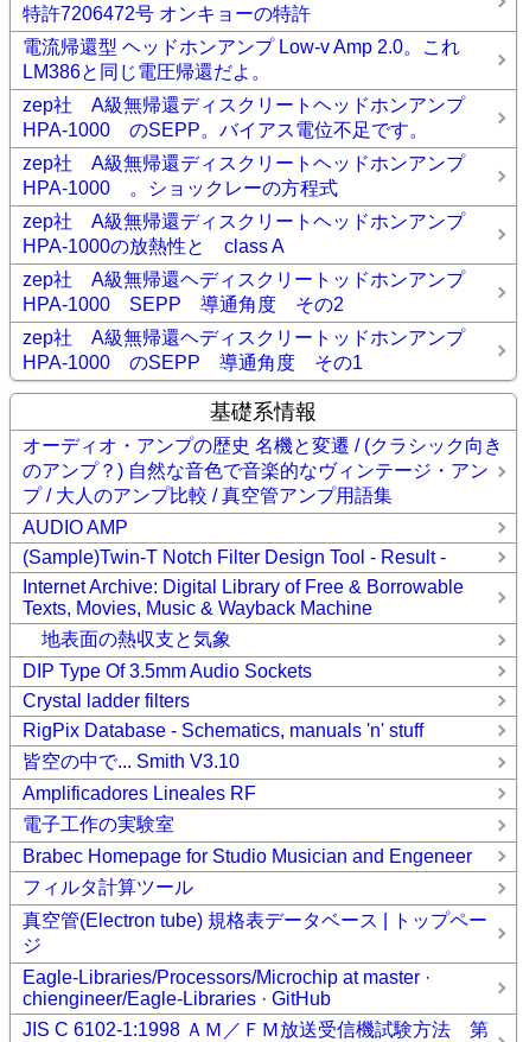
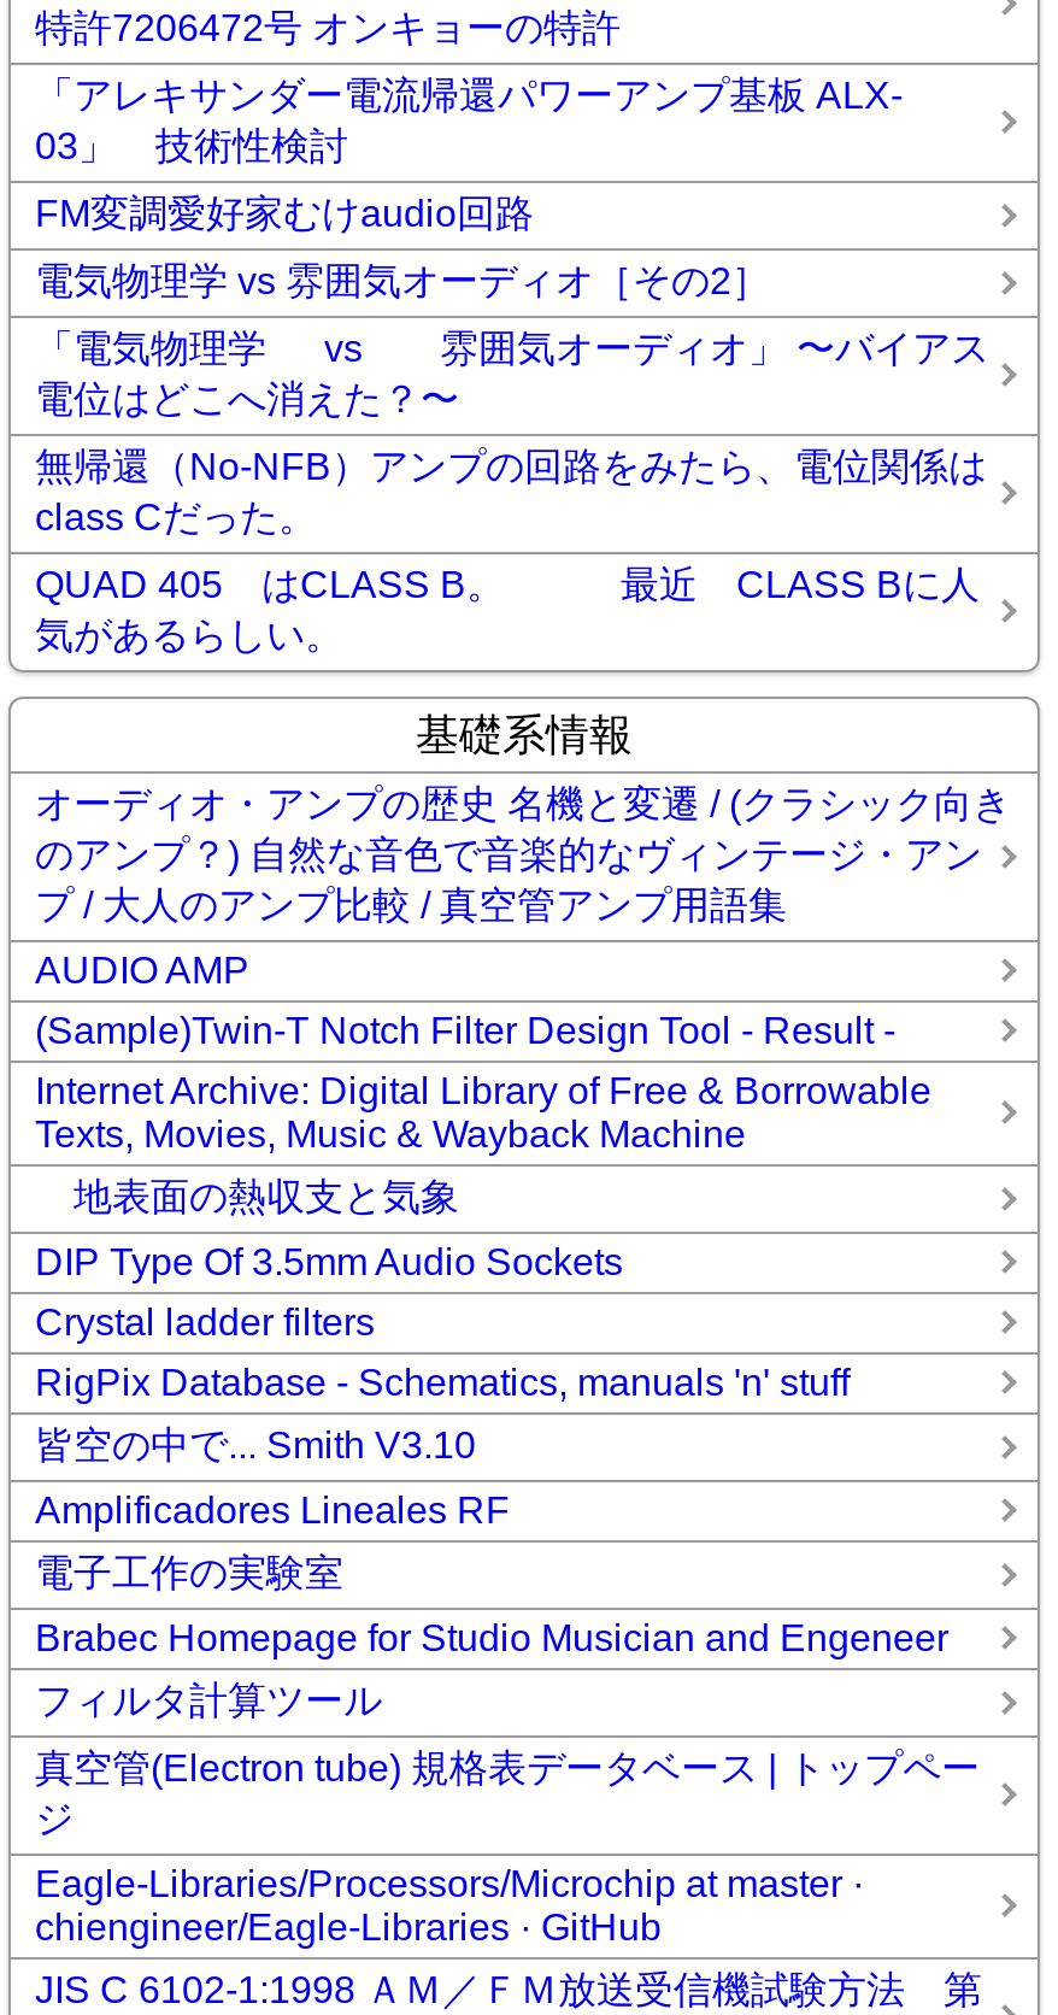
- 電流帰還型 ヘッドホンアンプ Low-v Amp 2.0。これ
- LM386と同じ電圧帰還だよ。
+ 「アレキサンダー電流帰還パワーアンプ基板 ALX-
+ 03」 技術性検討

- zep社 A級無帰還ディスクリートヘッドホンアンプ
- HPA-1000 のSEPP。バイアス電位不足です。
+ FM変調愛好家むけaudio回路

- zep社 A級無帰還ディスクリートヘッドホンアンプ
- HPA-1000 。ショックレーの方程式
+ 電気物理学 vs 雰囲気オーディオ［その2］

- zep社 A級無帰還ディスクリートヘッドホンアンプ
- HPA-1000の放熱性と class A
+ 「電気物理学 vs 雰囲気オーディオ」 〜バイアス
+ 電位はどこへ消えた？〜

- zep社 A級無帰還ヘディスクリートッドホンアンプ
- HPA-1000 SEPP 導通角度 その2
+ 無帰還（No-NFB）アンプの回路をみたら、電位関係は
+ class Cだった。

- zep社 A級無帰還ヘディスクリートッドホンアンプ
- HPA-1000 のSEPP 導通角度 その1
+ QUAD 405 はCLASS B。 最近 CLASS Bに人
+ 気があるらしい。
